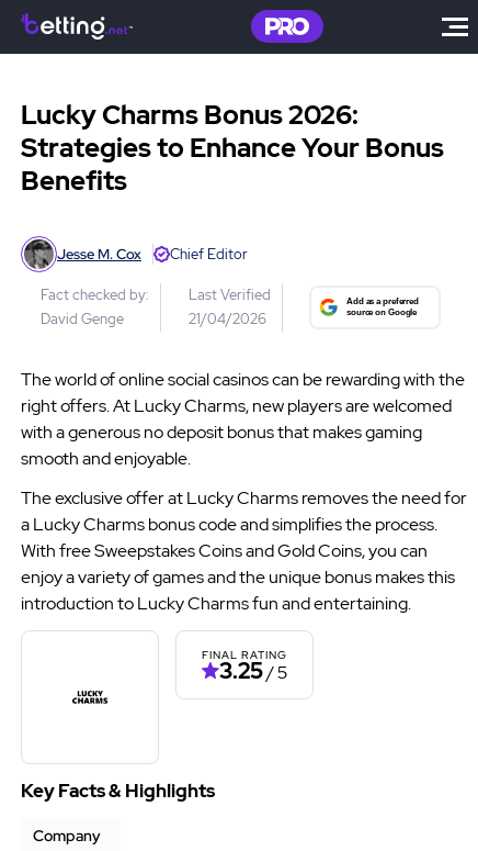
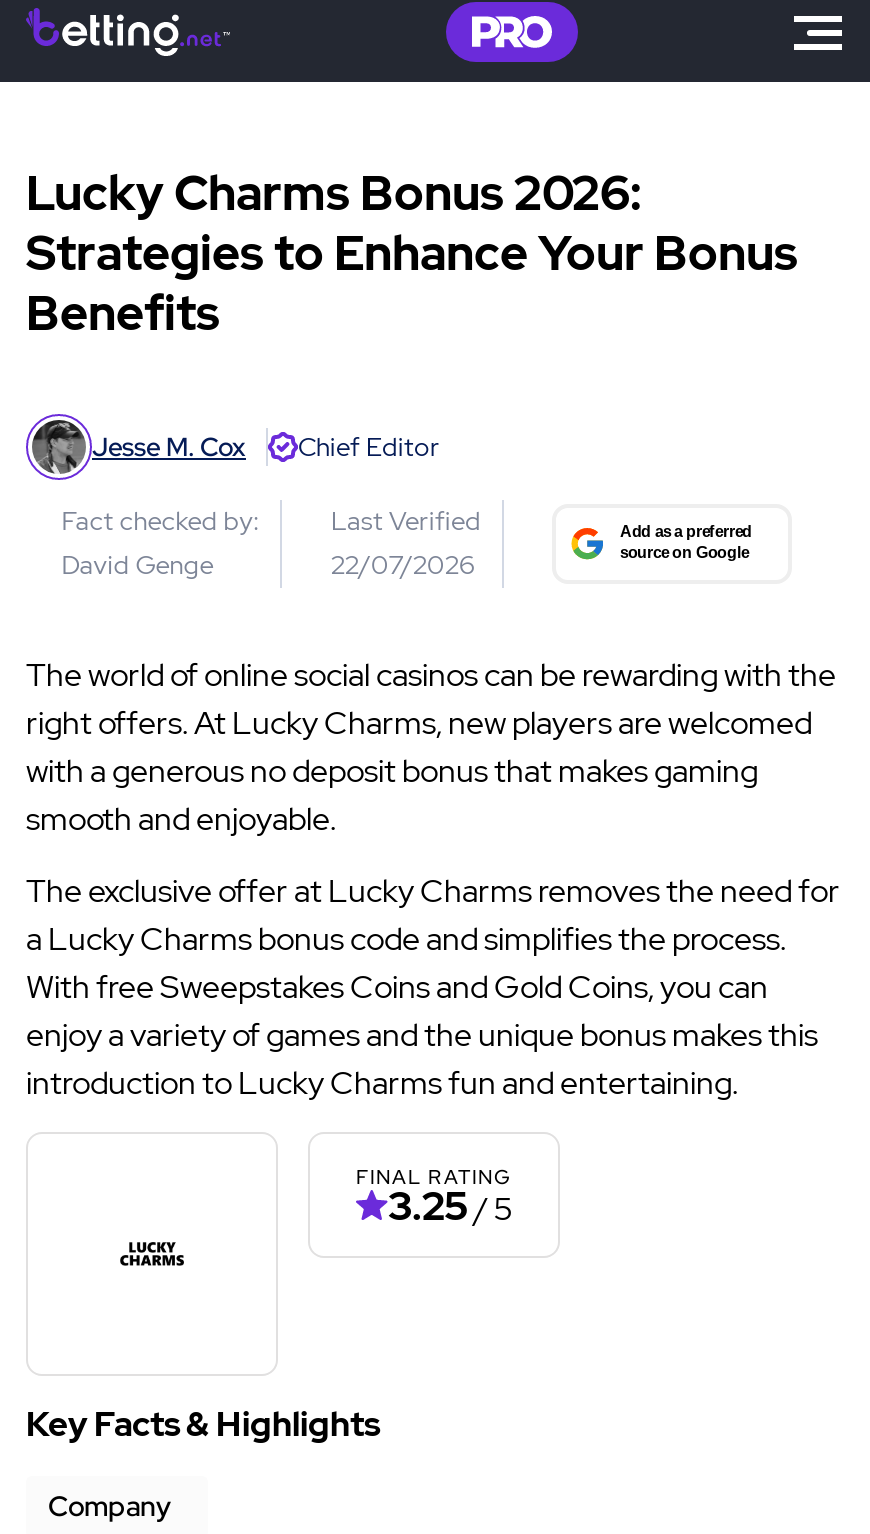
- 21/04/2026
+ 22/07/2026
